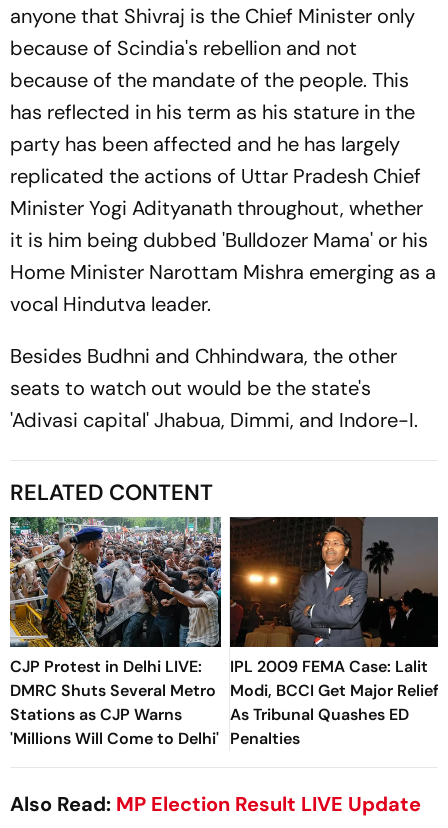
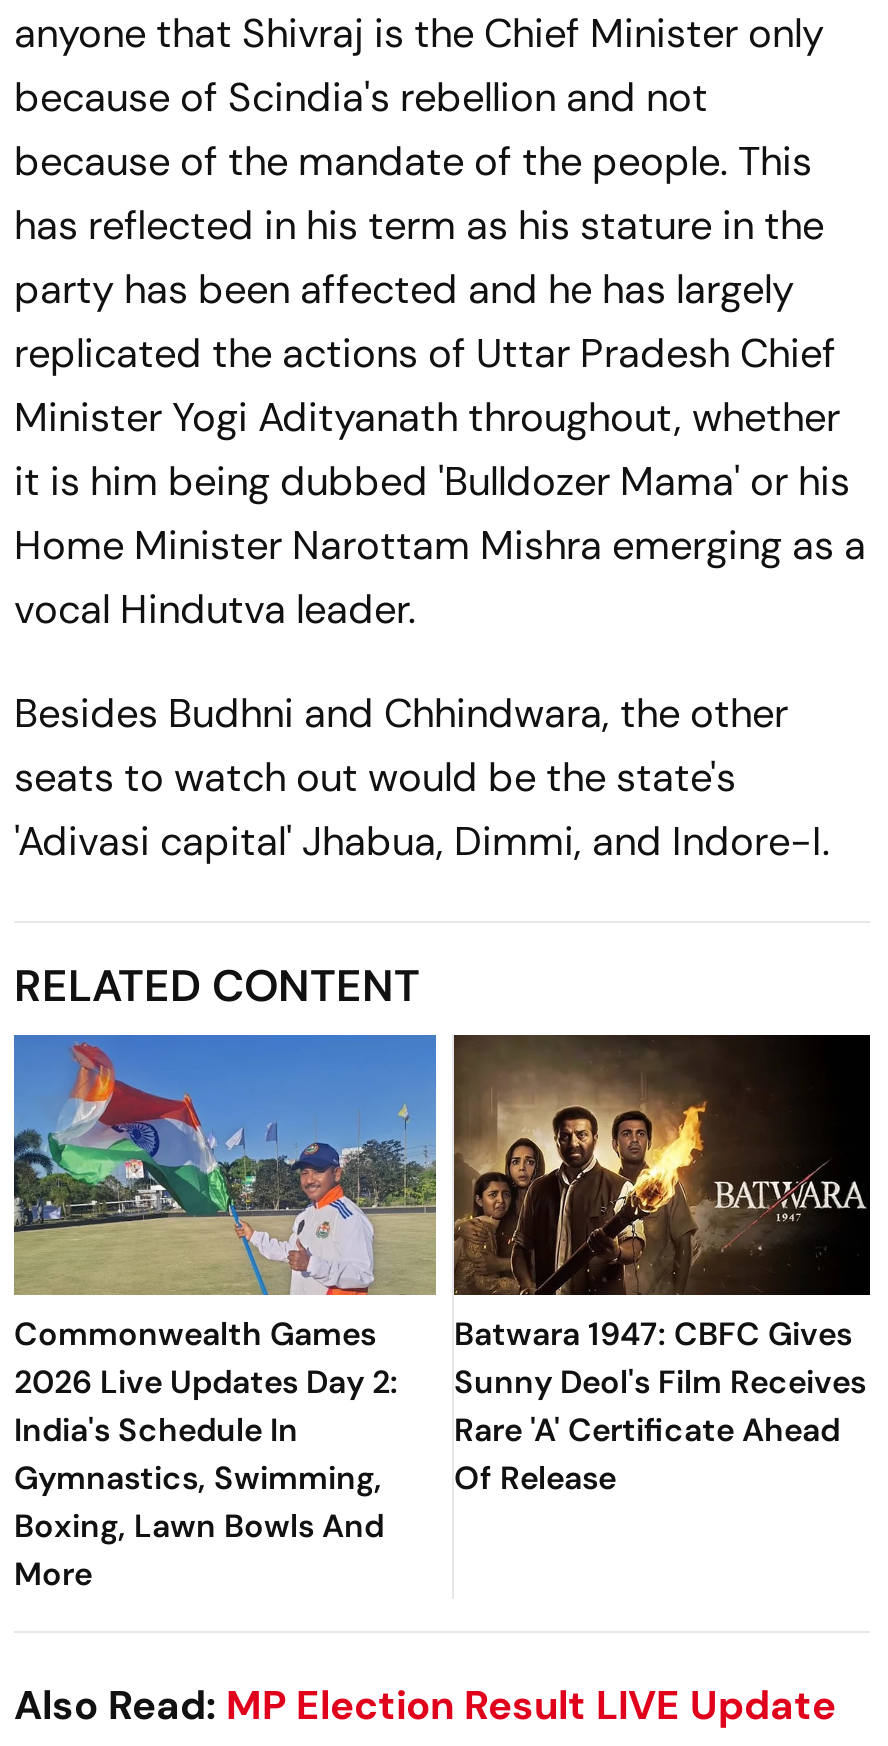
- [image]
- CJP Protest in Delhi LIVE:
- DMRC Shuts Several Metro
- Stations as CJP Warns
- 'Millions Will Come to Delhi'
+ [image]
+ Commonwealth Games
+ 2026 Live Updates Day 2:
+ India's Schedule In
+ Gymnastics, Swimming,
+ Boxing, Lawn Bowls And
+ More

- [image]
+ [image]

- IPL 2009 FEMA Case: Lalit
- Modi, BCCI Get Major Relief
- As Tribunal Quashes ED
- Penalties
+ Batwara 1947: CBFC Gives
+ Sunny Deol's Film Receives
+ Rare 'A' Certificate Ahead
+ Of Release
